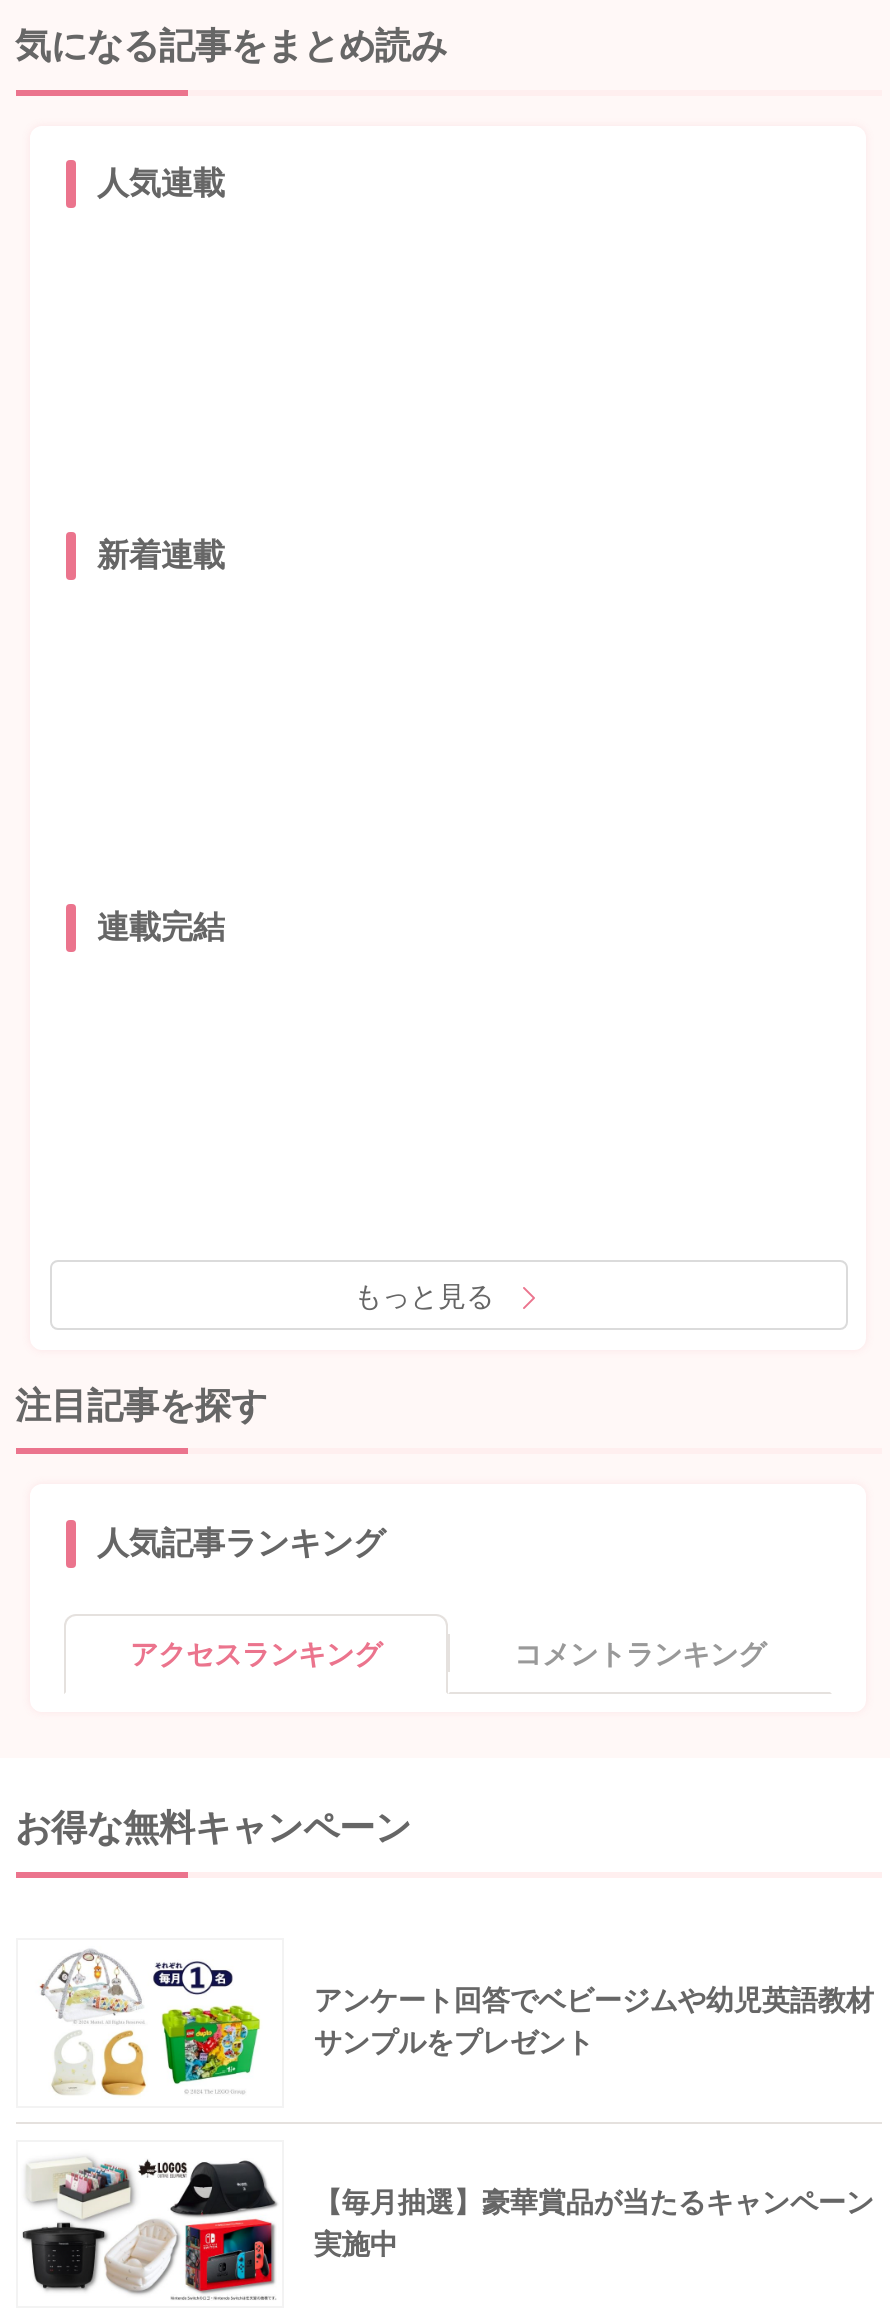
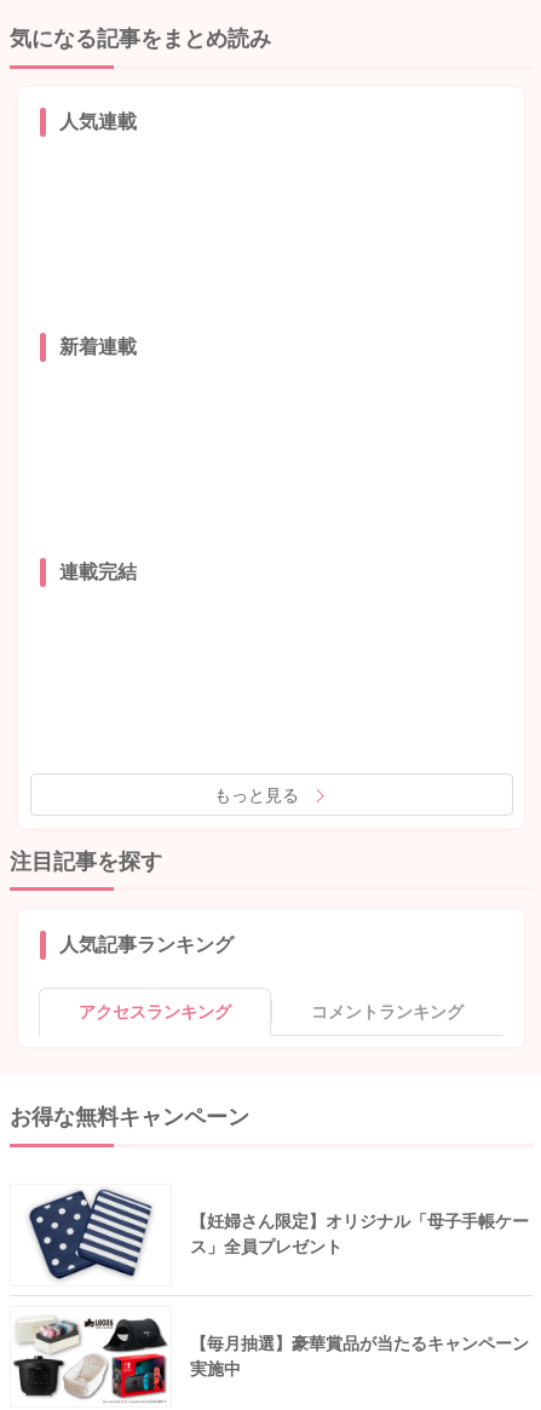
- [image]
- アンケート回答でベビージムや幼児英語教材
- サンプルをプレゼント
+ [image]
+ 【妊婦さん限定】オリジナル「母子手帳ケー
+ ス」全員プレゼント
